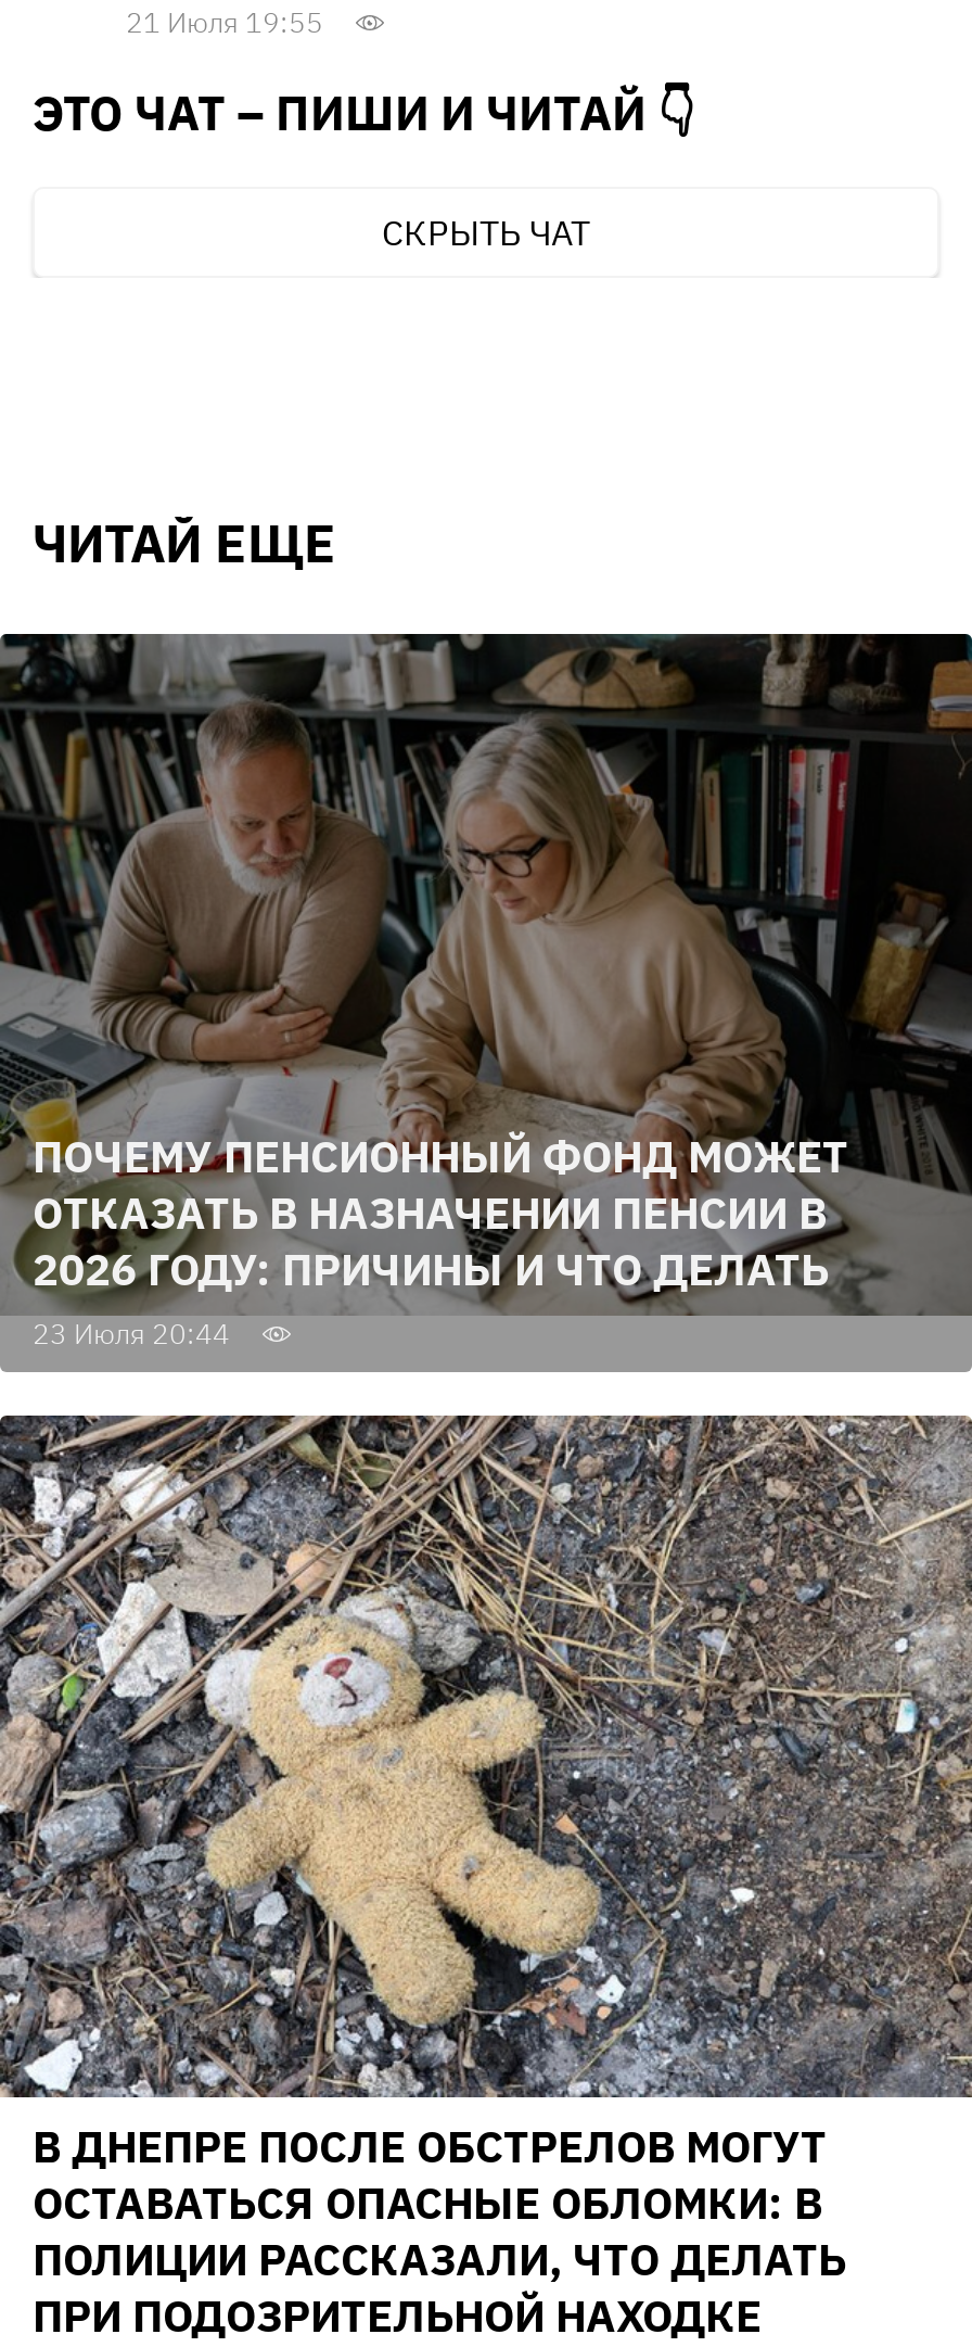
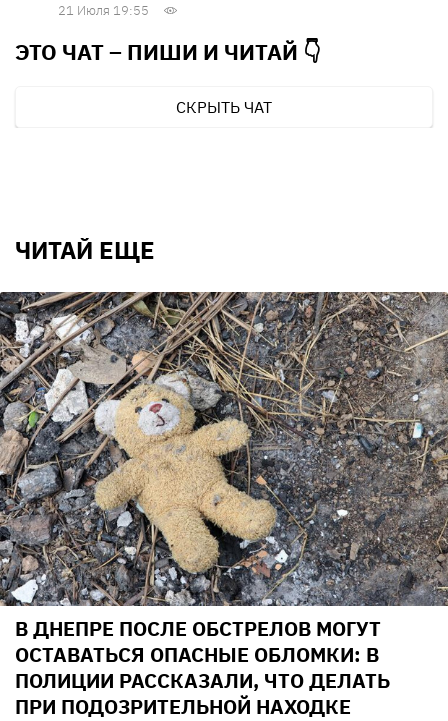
- [image]
- ПОЧЕМУ ПЕНСИОННЫЙ ФОНД МОЖЕТ
- ОТКАЗАТЬ В НАЗНАЧЕНИИ ПЕНСИИ В
- 2026 ГОДУ: ПРИЧИНЫ И ЧТО ДЕЛАТЬ
- 23 Июля 20:44
